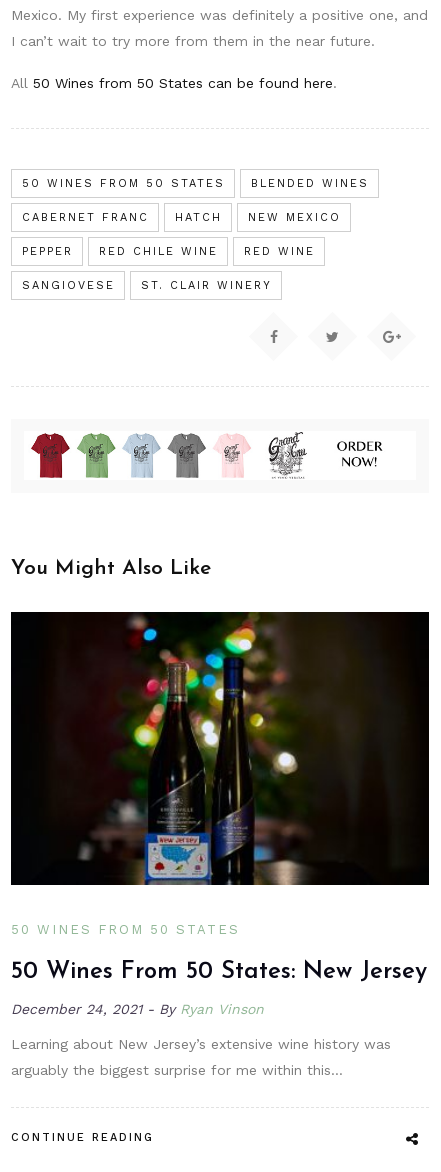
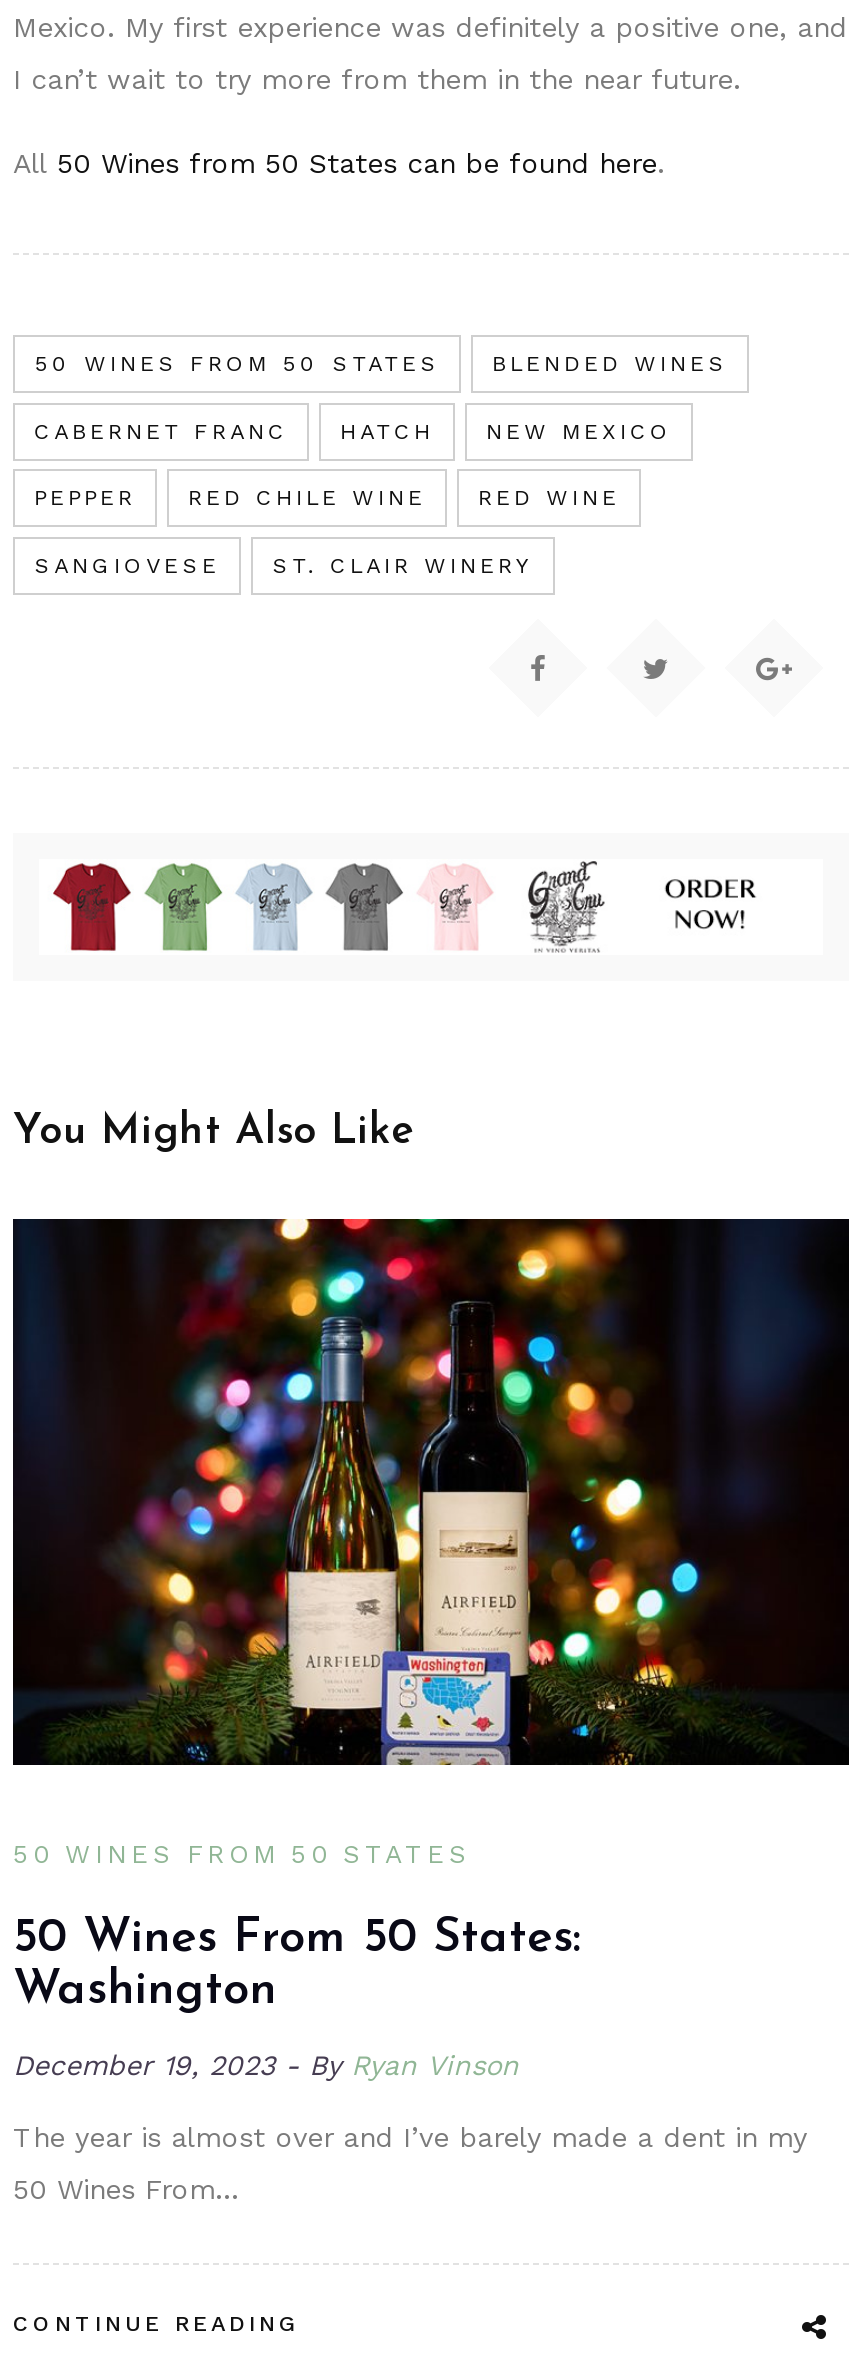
- [image]
+ [image]

- 50 Wines From 50 States: New Jersey
+ 50 Wines From 50 States:
+ Washington

- December 24, 2021 By Ryan Vinson
+ December 19, 2023 By Ryan Vinson

- Learning about New Jersey’s extensive wine history was
+ The year is almost over and I’ve barely made a dent in my

- arguably the biggest surprise for me within this…
+ 50 Wines From…
